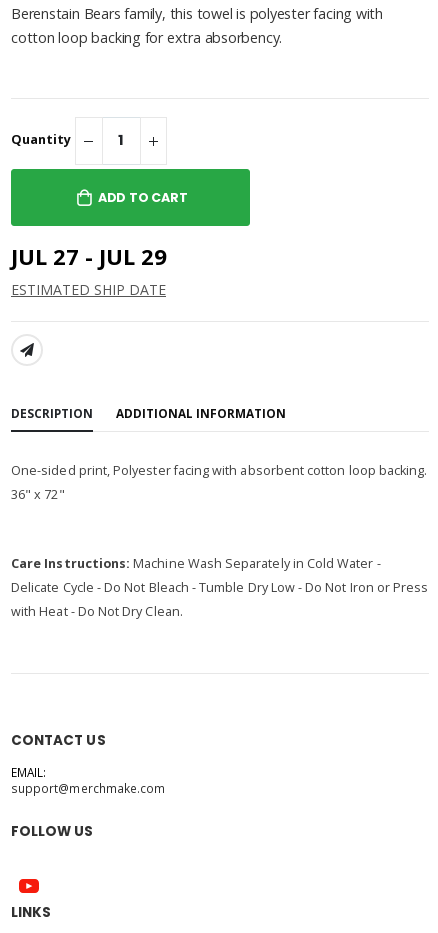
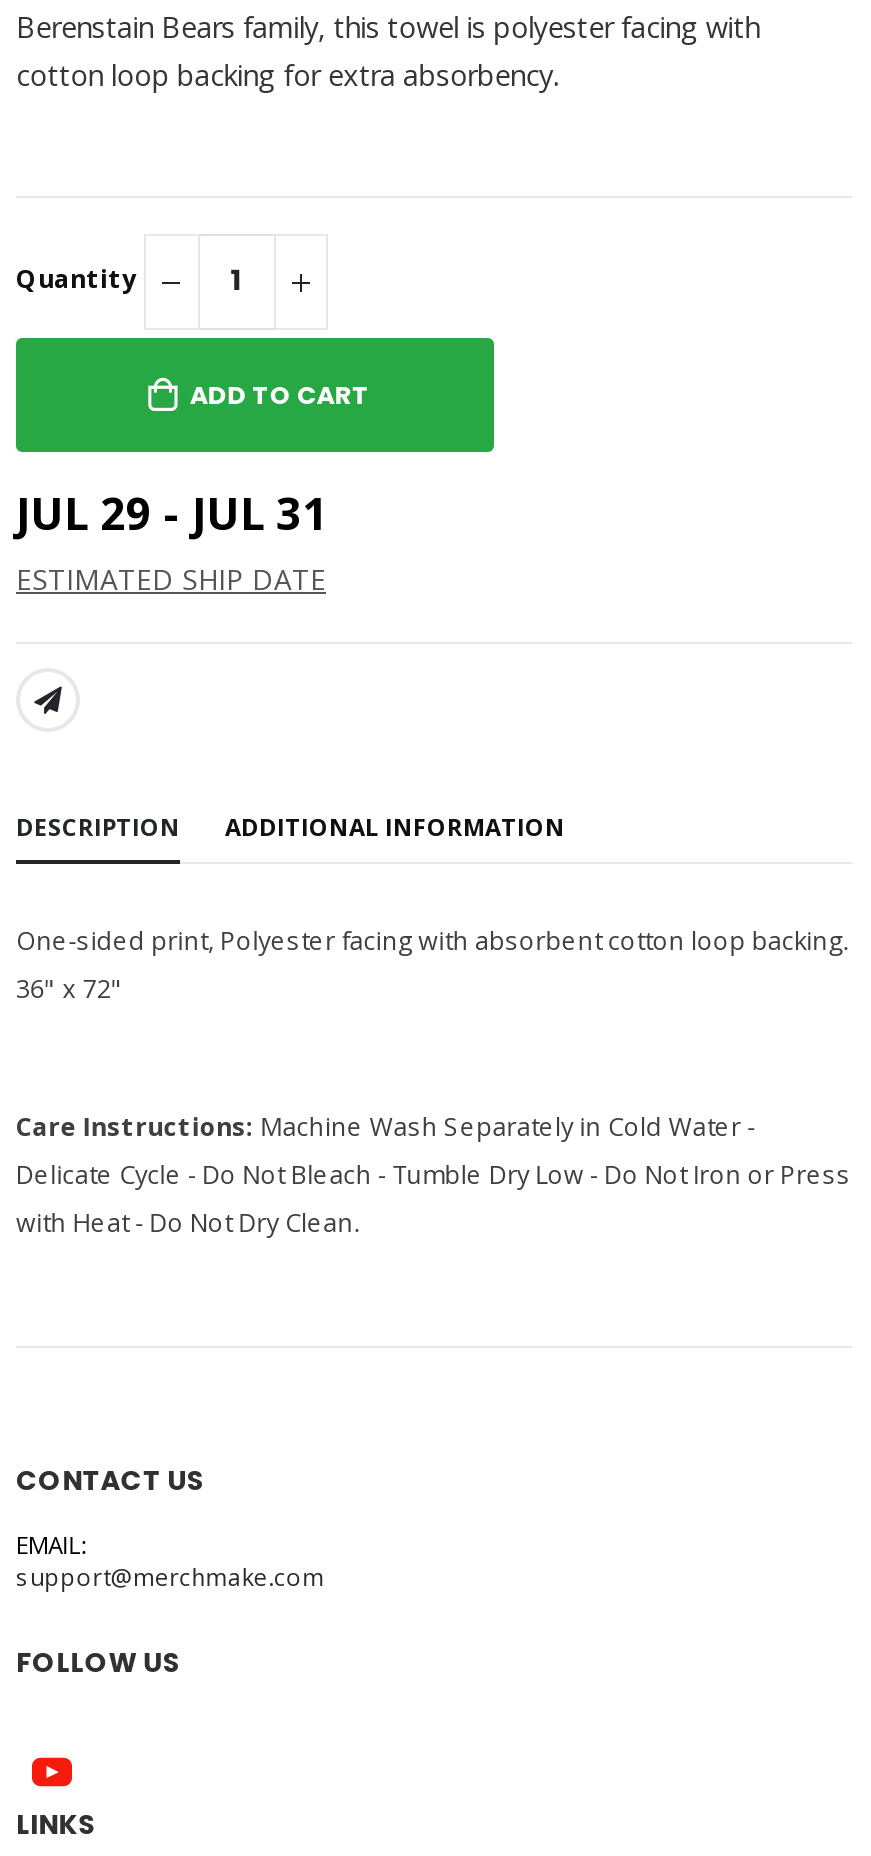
- JUL 27 - JUL 29
+ JUL 29 - JUL 31
